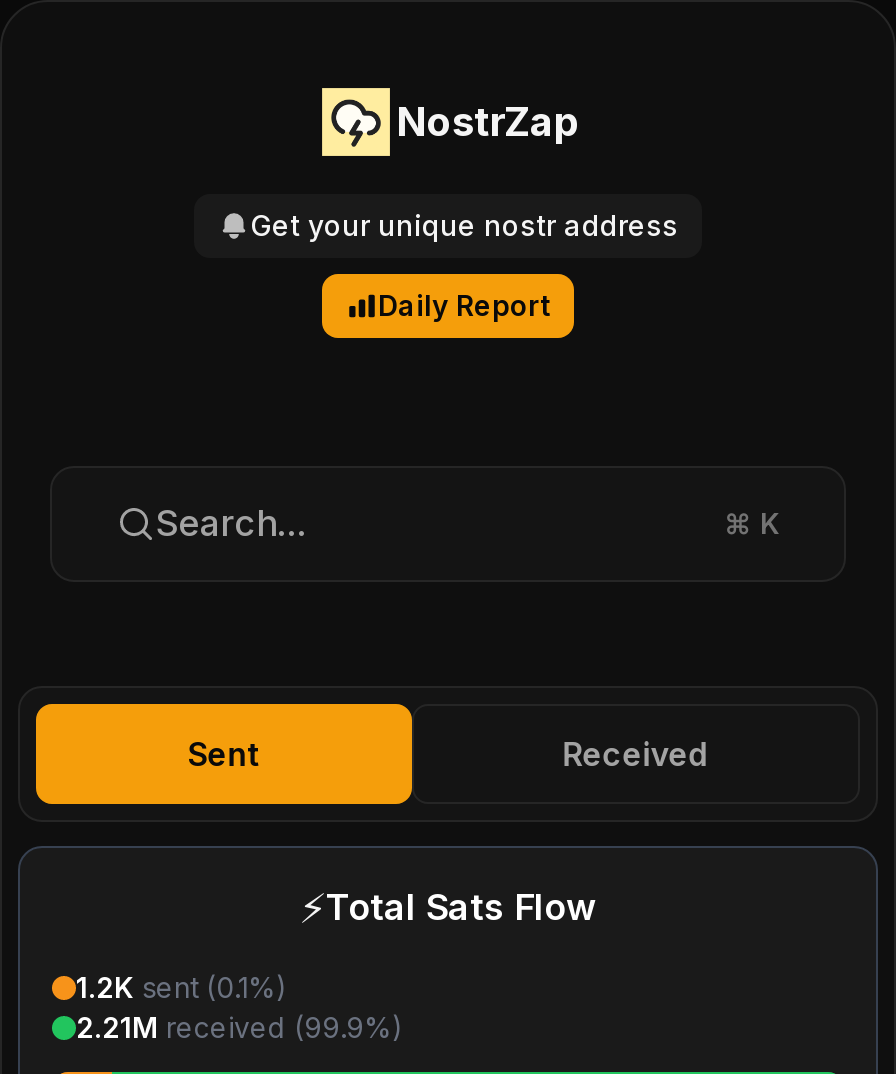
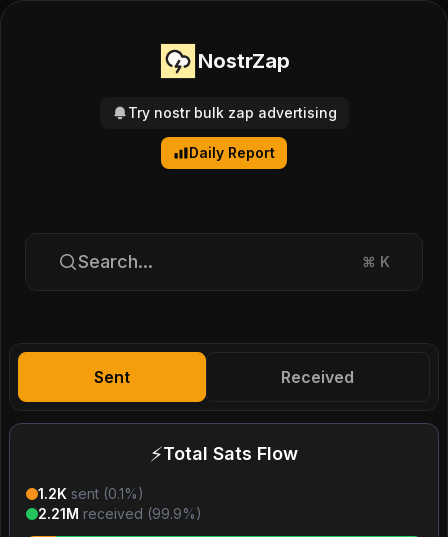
- Get your unique nostr address
+ Try nostr bulk zap advertising
